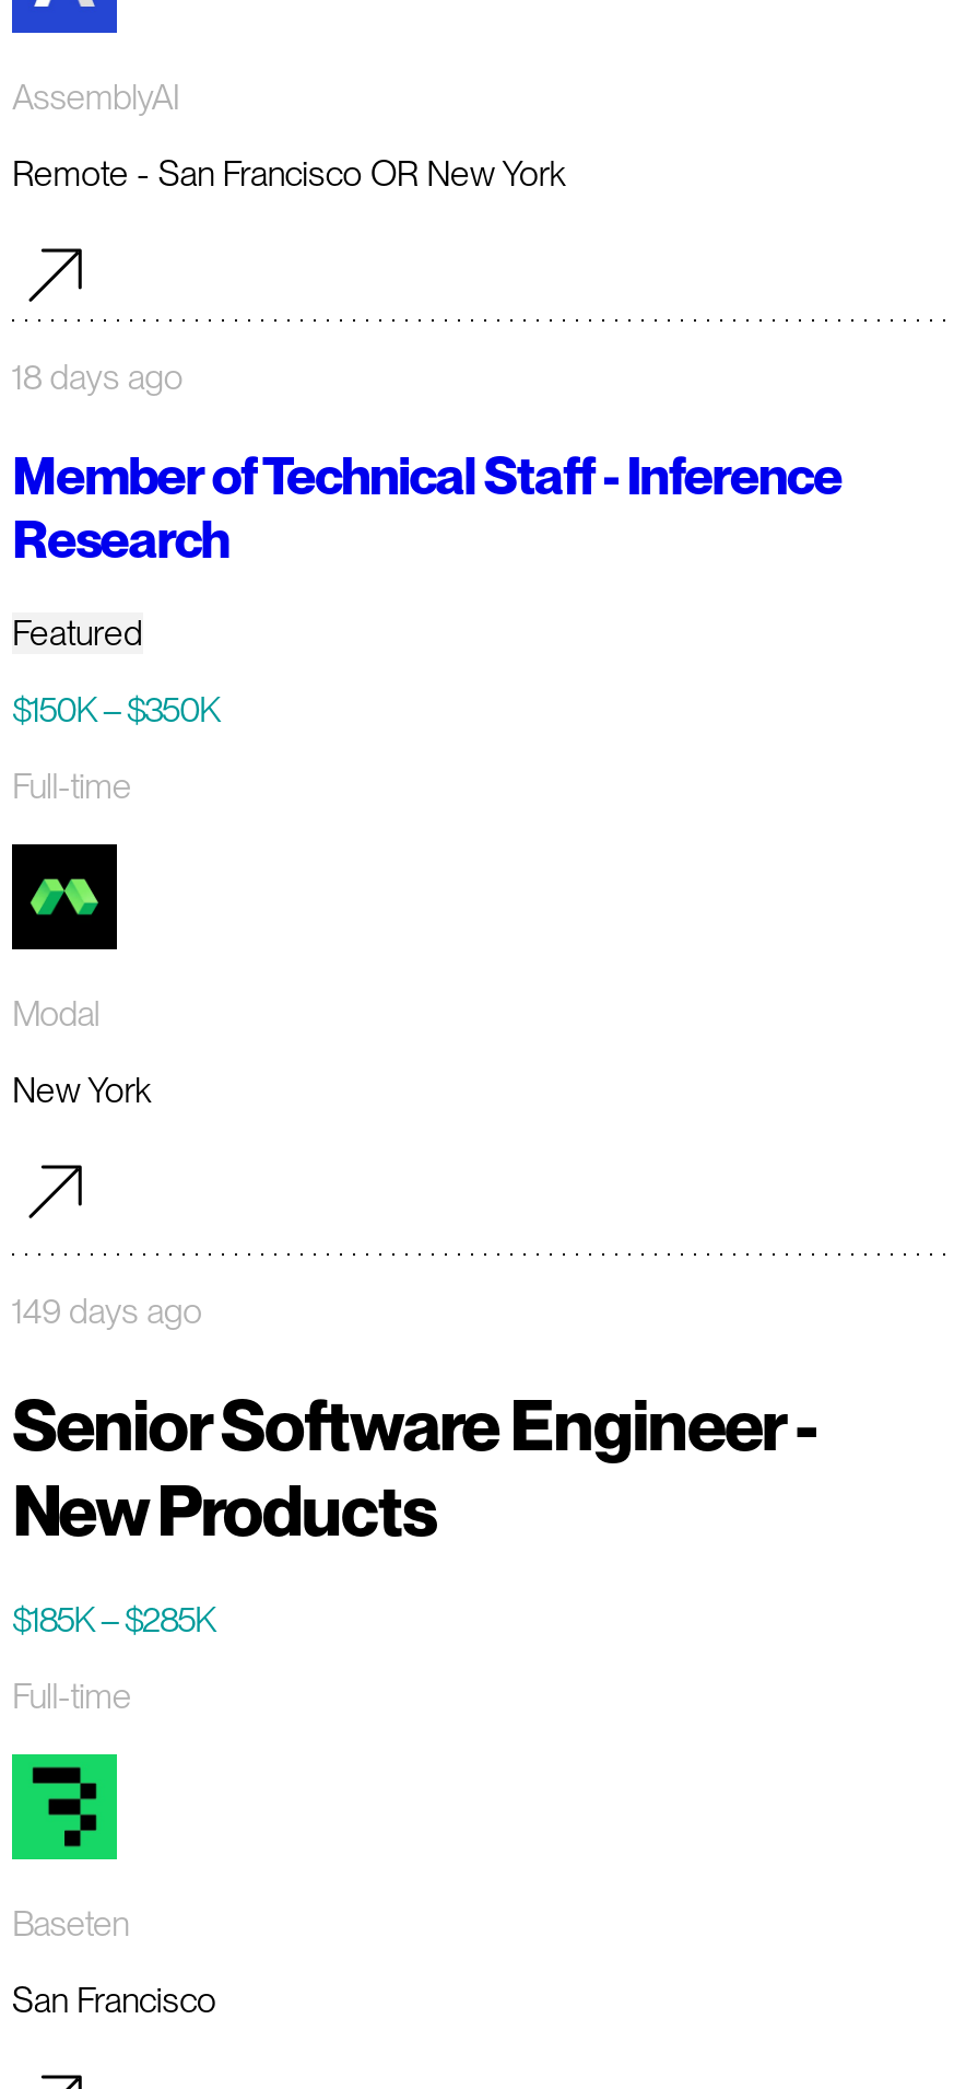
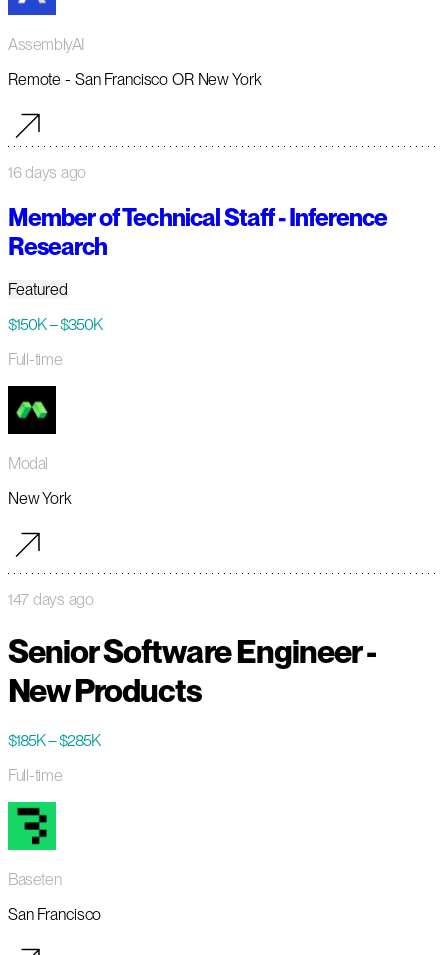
- 18 days ago
+ 16 days ago

- 149 days ago
+ 147 days ago
